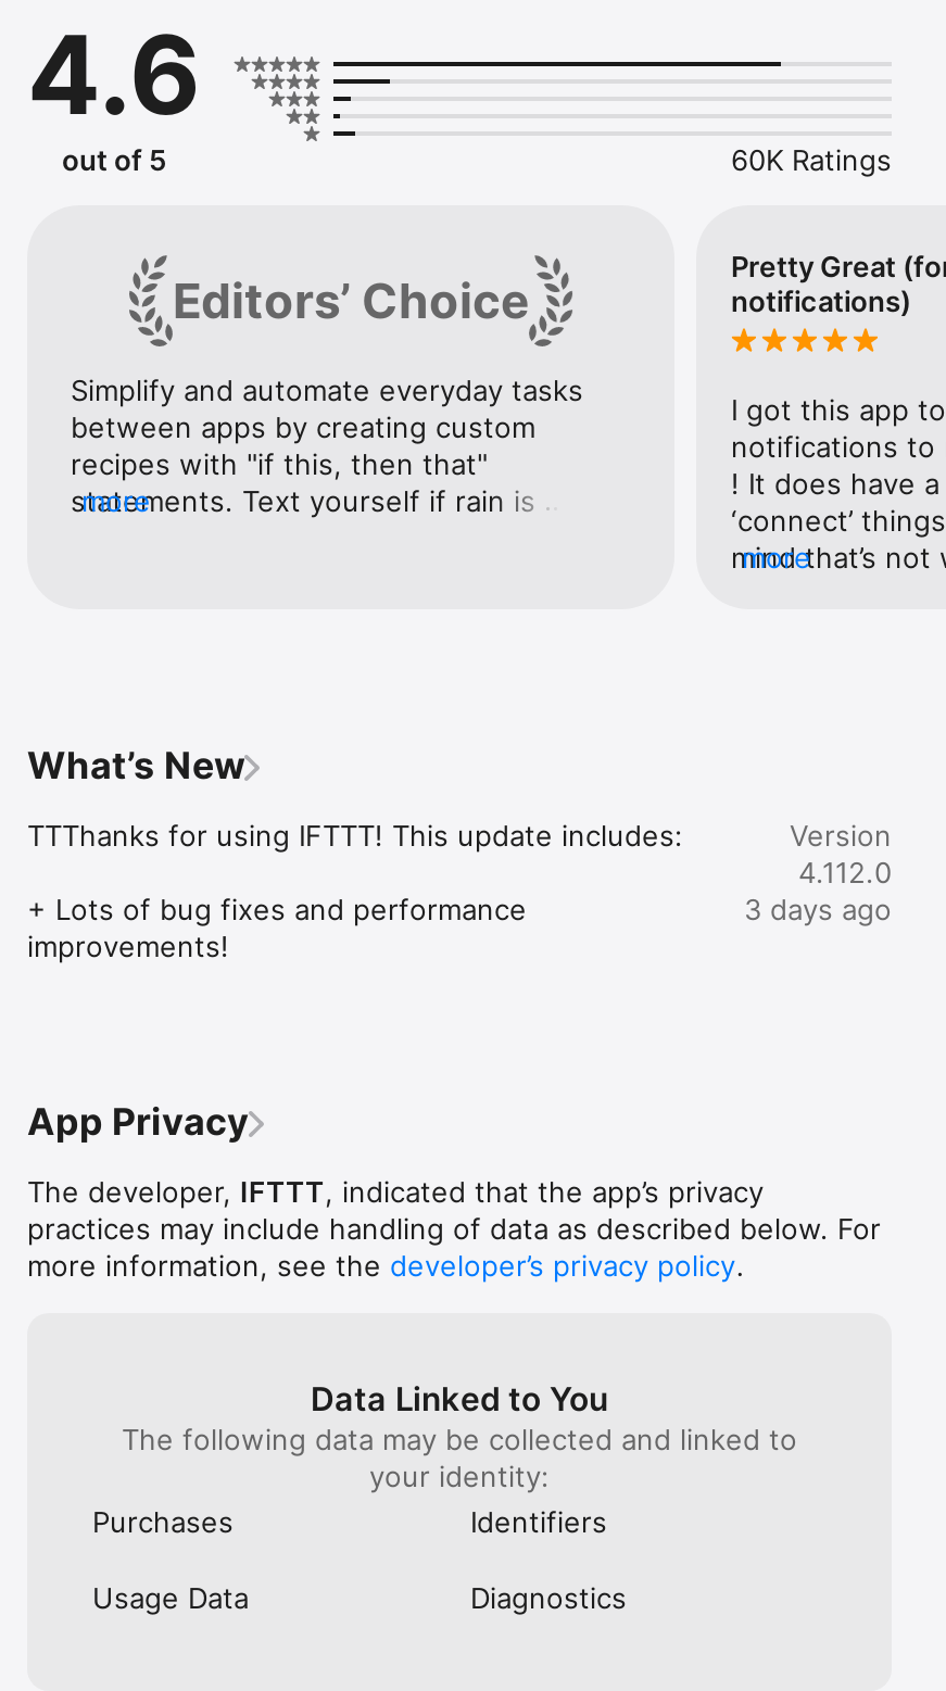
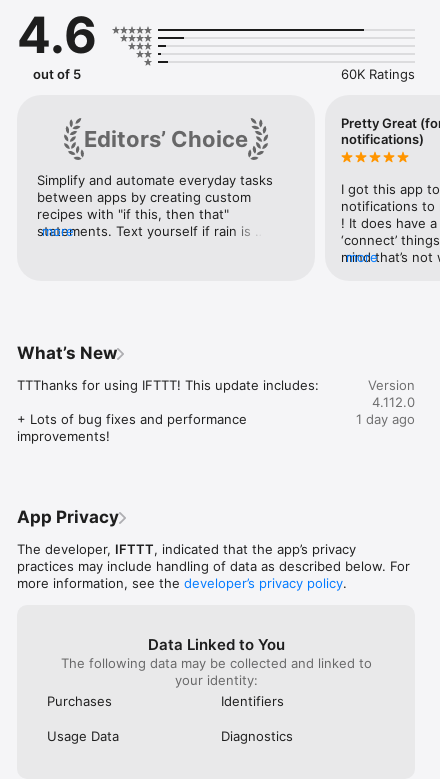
- 3 days ago
+ 1 day ago
